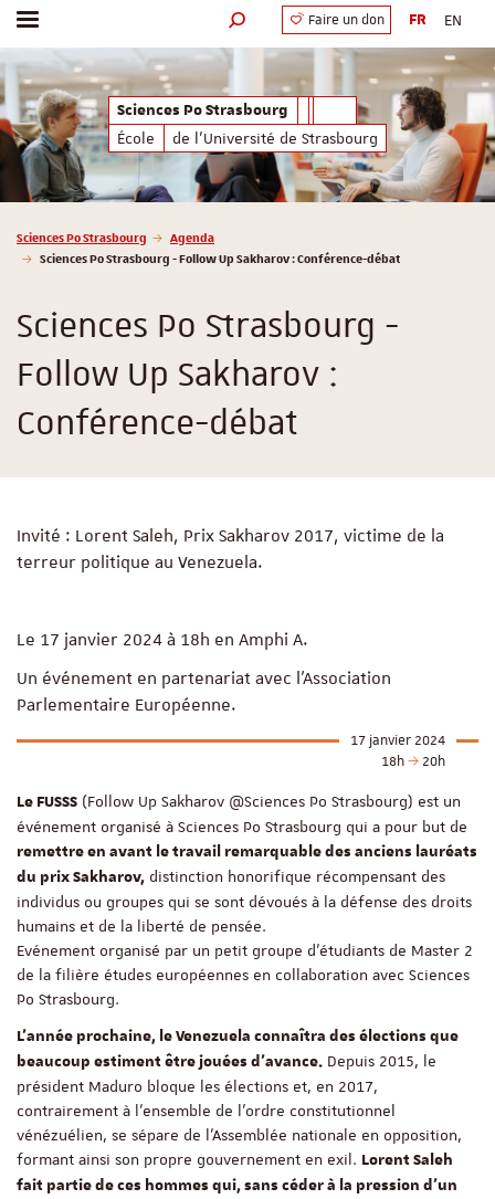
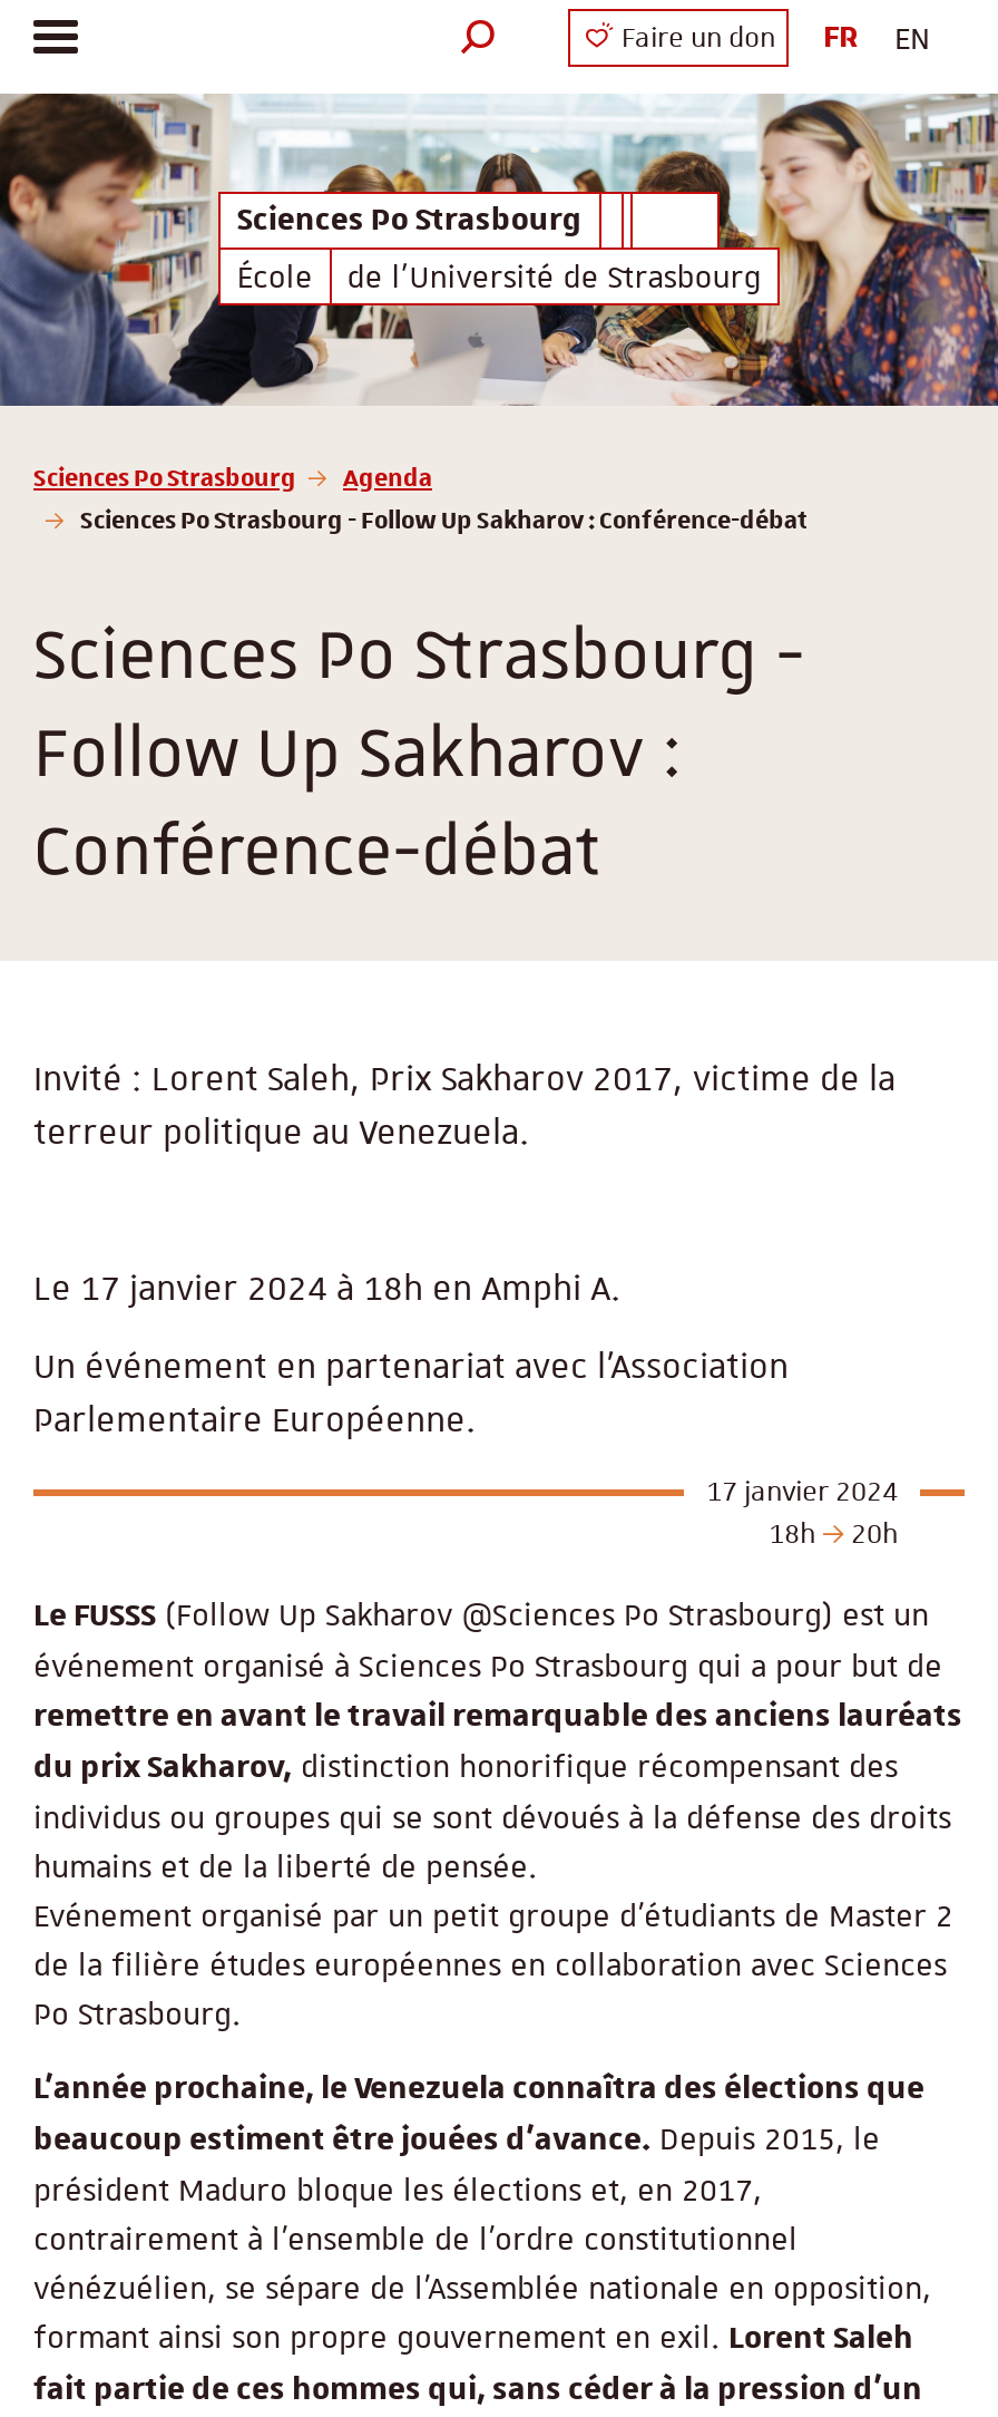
- [image]
+ [image]
